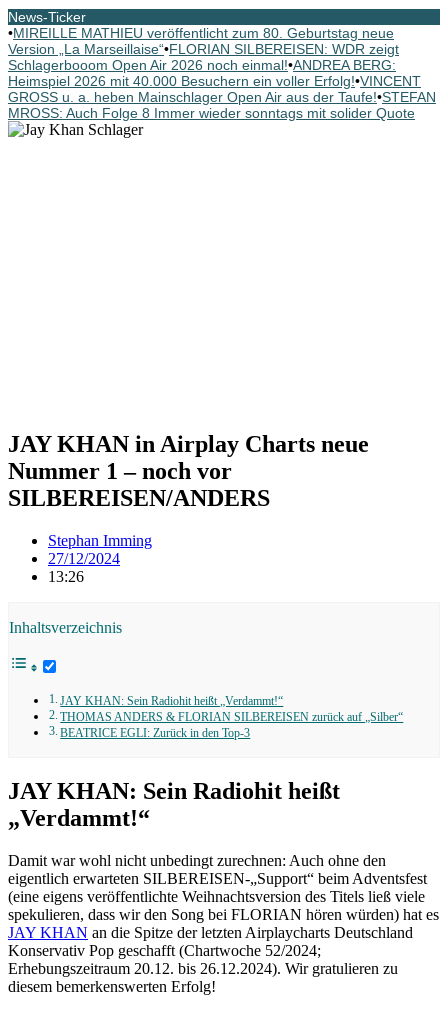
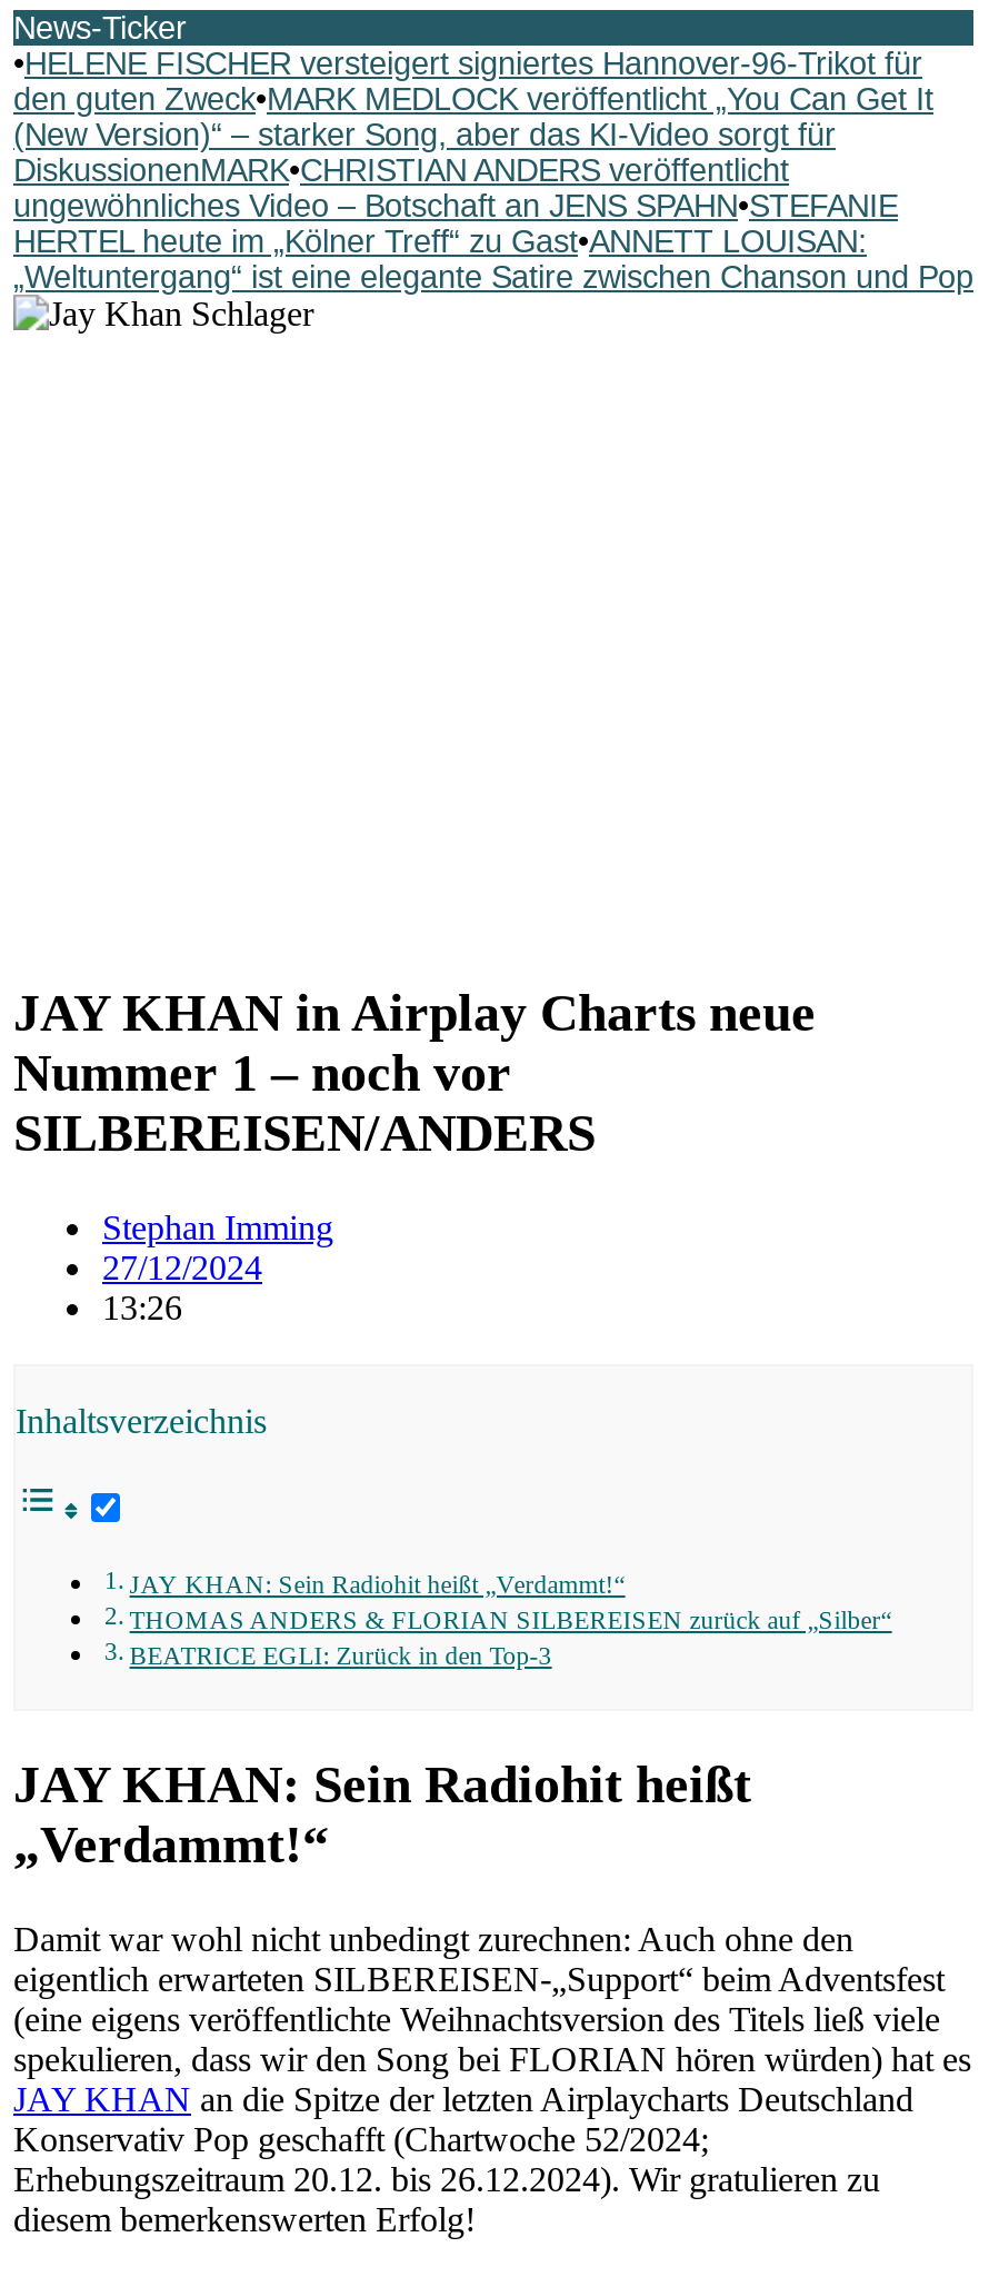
- •MIREILLE MATHIEU veröffentlicht zum 80. Geburtstag neue
- Version „La Marseillaise“•FLORIAN SILBEREISEN: WDR zeigt
- Schlagerbooom Open Air 2026 noch einmal!•ANDREA BERG:
- Heimspiel 2026 mit 40.000 Besuchern ein voller Erfolg!•VINCENT
- GROSS u. a. heben Mainschlager Open Air aus der Taufe!•STEFAN
- MROSS: Auch Folge 8 Immer wieder sonntags mit solider Quote
+ •HELENE FISCHER versteigert signiertes Hannover-96-Trikot für
+ den guten Zweck•MARK MEDLOCK veröffentlicht „You Can Get It
+ (New Version)“ – starker Song, aber das KI-Video sorgt für
+ DiskussionenMARK•CHRISTIAN ANDERS veröffentlicht
+ ungewöhnliches Video – Botschaft an JENS SPAHN•STEFANIE
+ HERTEL heute im „Kölner Treff“ zu Gast•ANNETT LOUISAN:
+ „Weltuntergang“ ist eine elegante Satire zwischen Chanson und Pop
